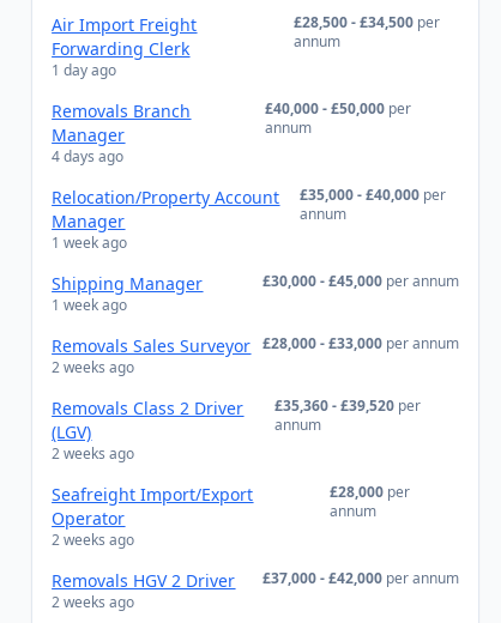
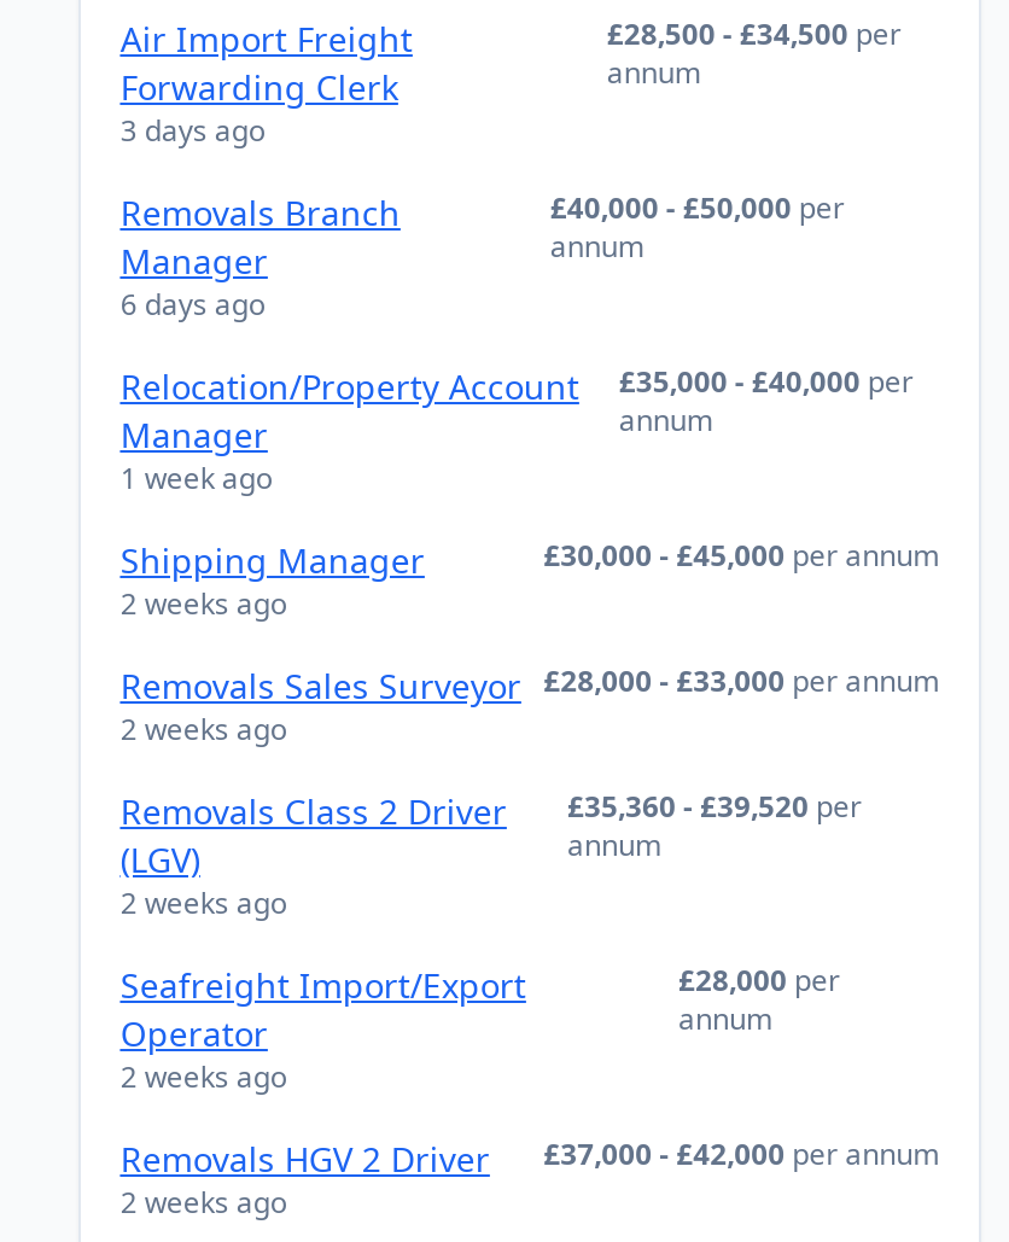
- 1 day ago
+ 3 days ago

- 4 days ago
+ 6 days ago

- 1 week ago
+ 2 weeks ago
